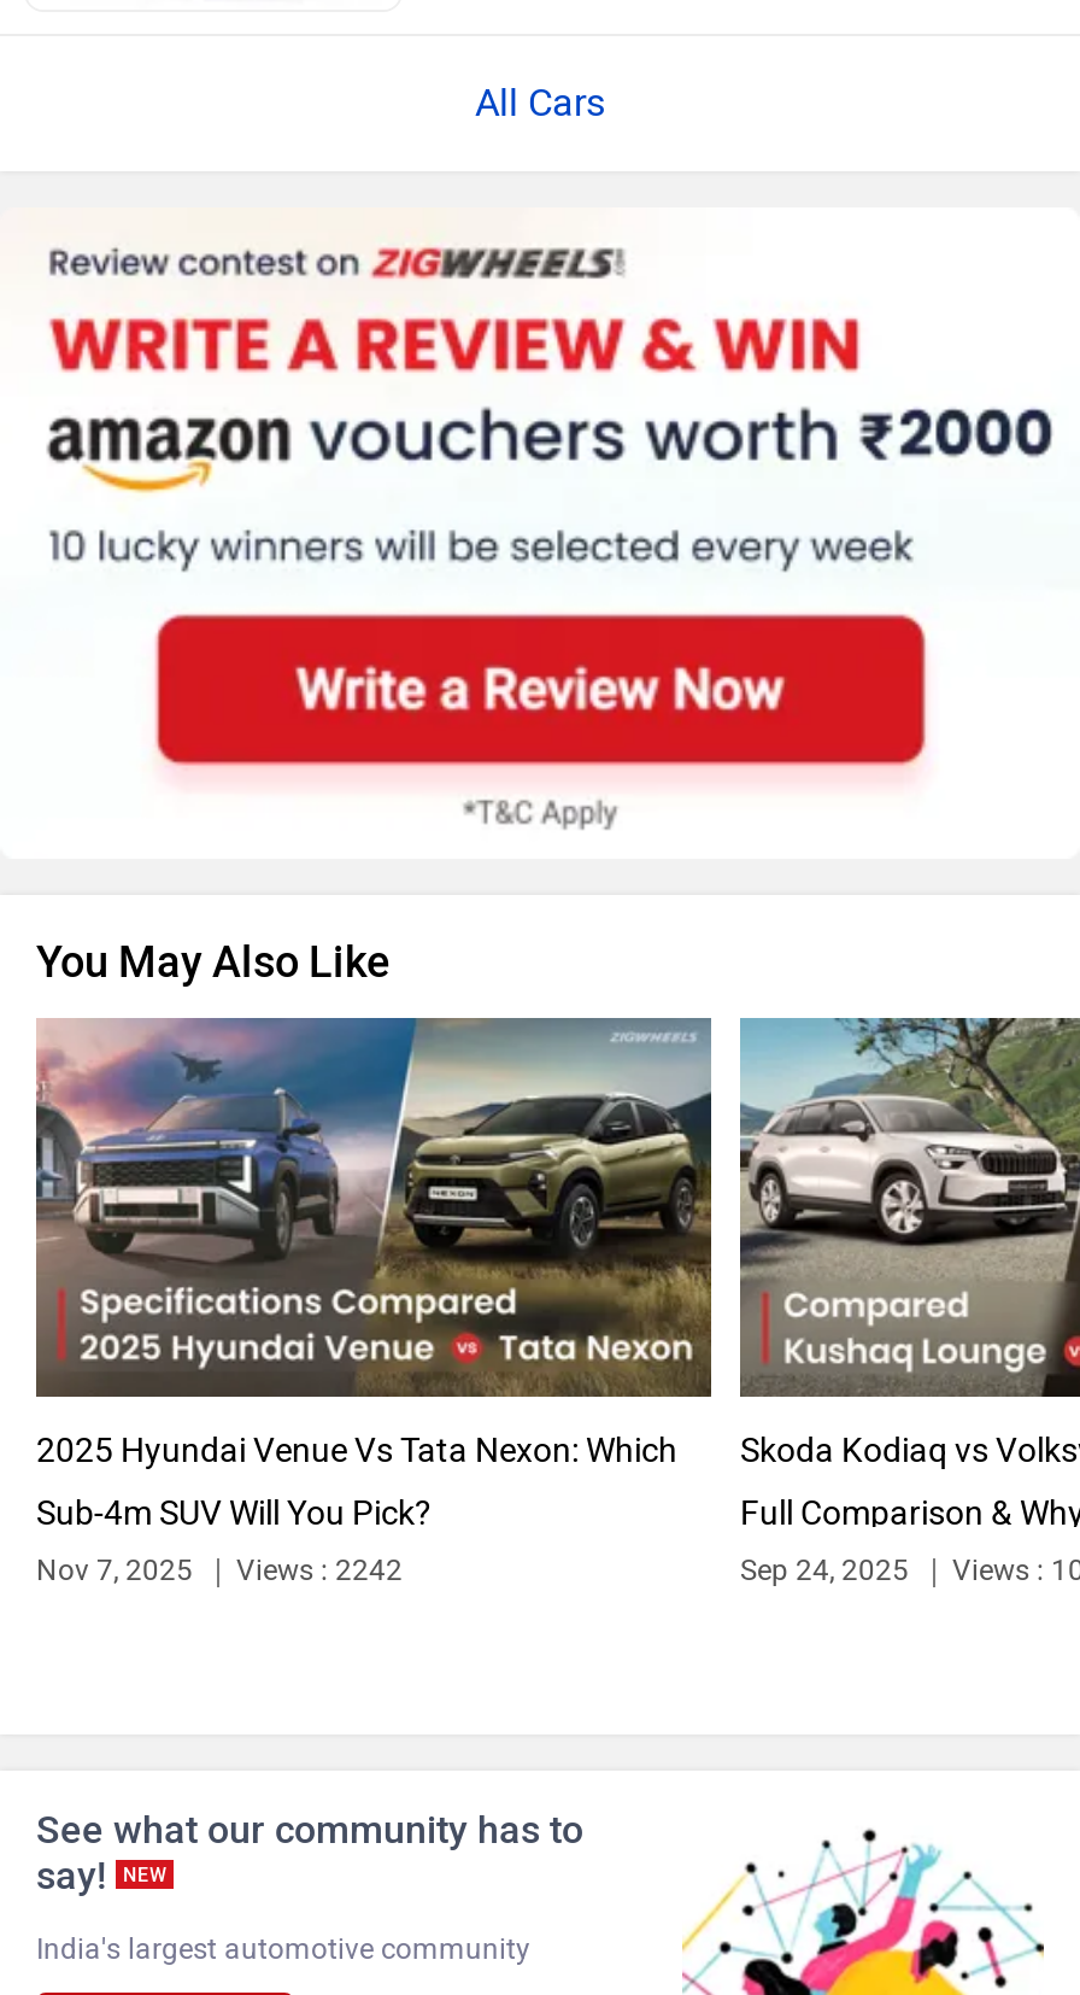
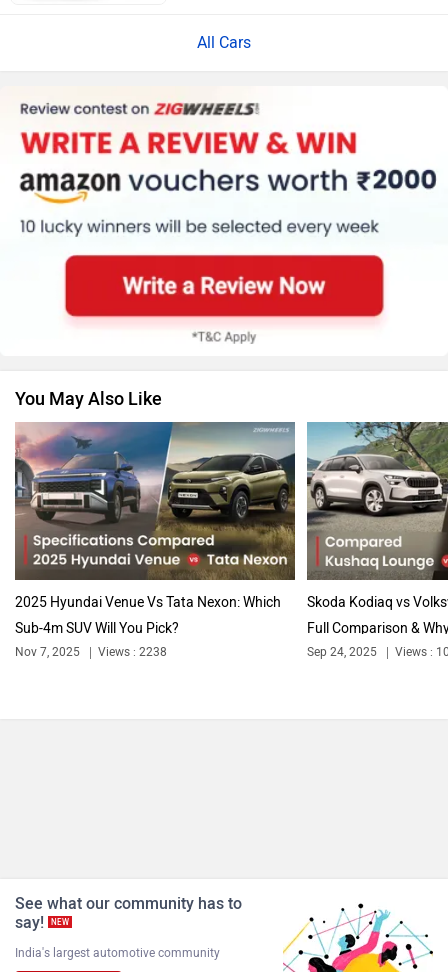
- Nov 7, 2025 Views : 2242
+ Nov 7, 2025 Views : 2238
